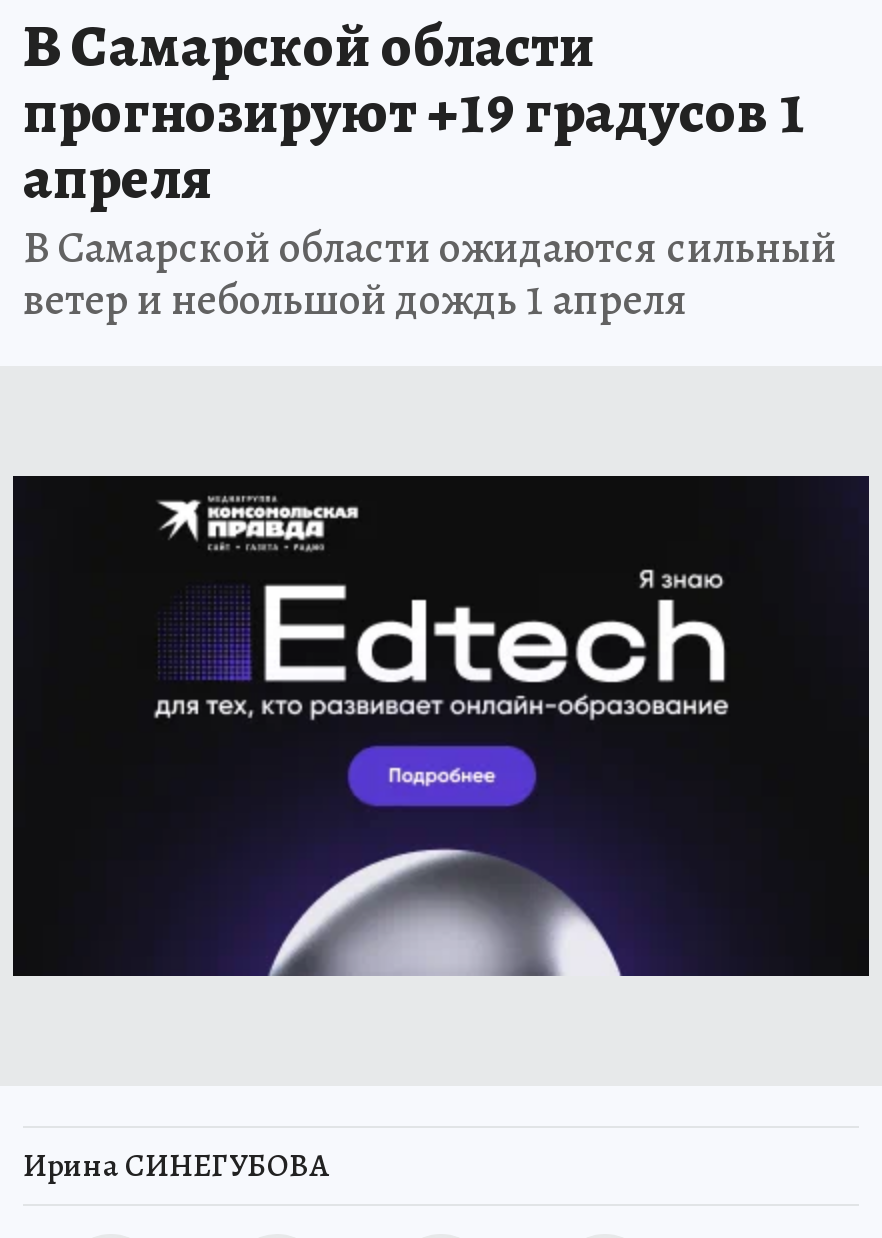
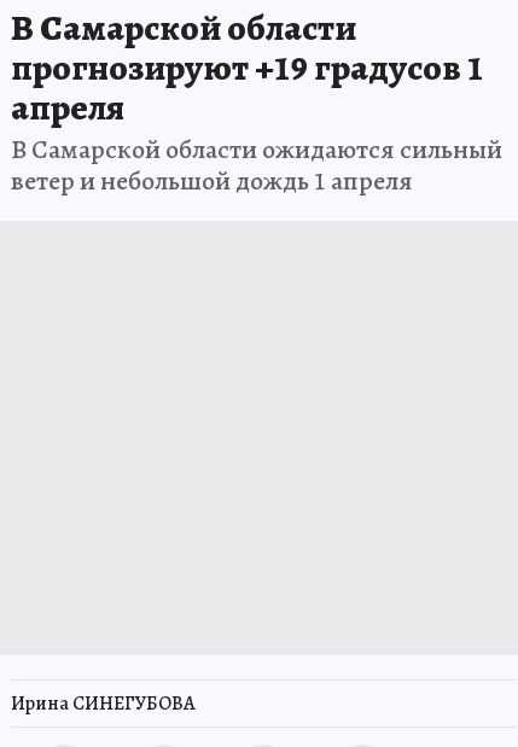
- [image]
